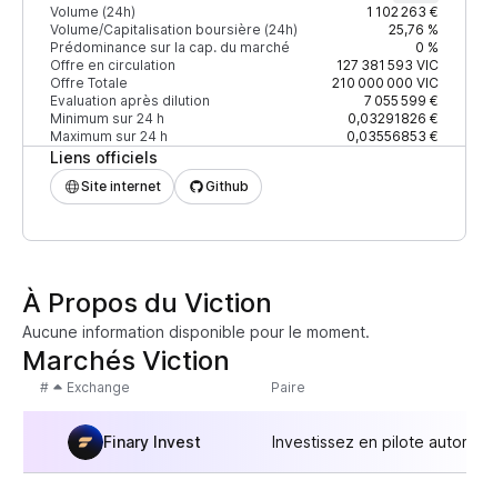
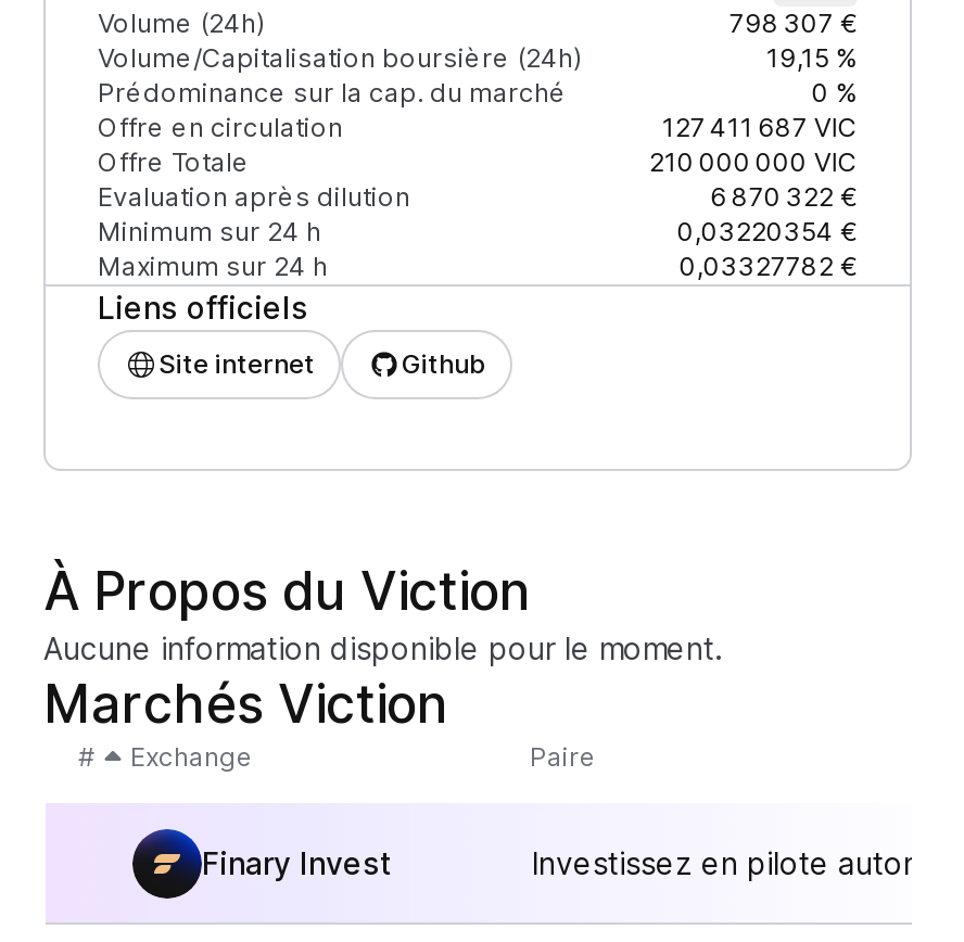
- 1 102 263 €
+ 798 307 €

- 25,76 %
+ 19,15 %

- 127 381 593 VIC
+ 127 411 687 VIC

- 7 055 599 €
+ 6 870 322 €

- 0,03291826 €
+ 0,03220354 €

- 0,03556853 €
+ 0,03327782 €
